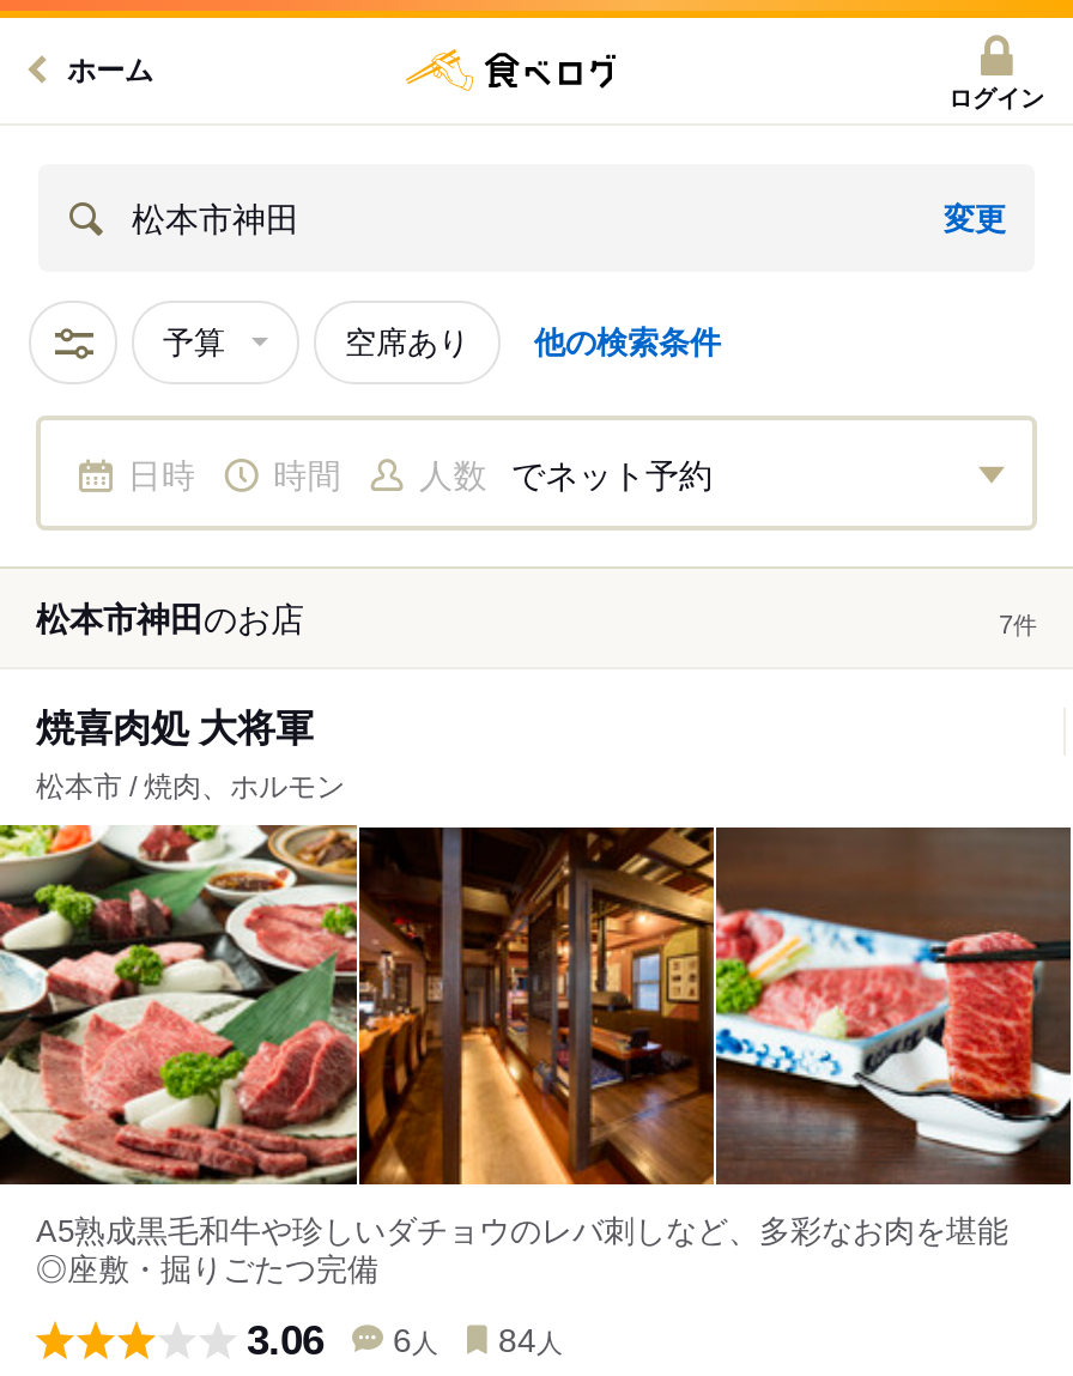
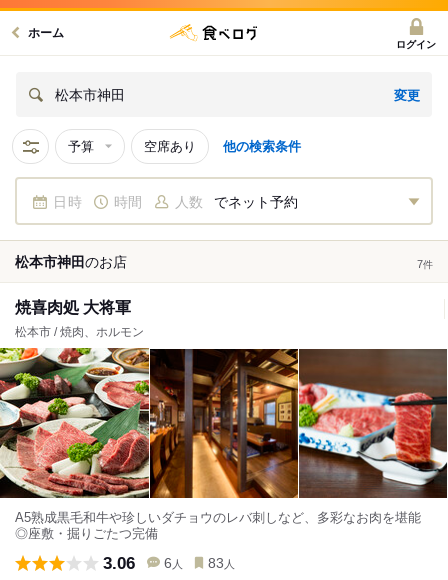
- 3.06 6人 84人
+ 3.06 6人 83人
